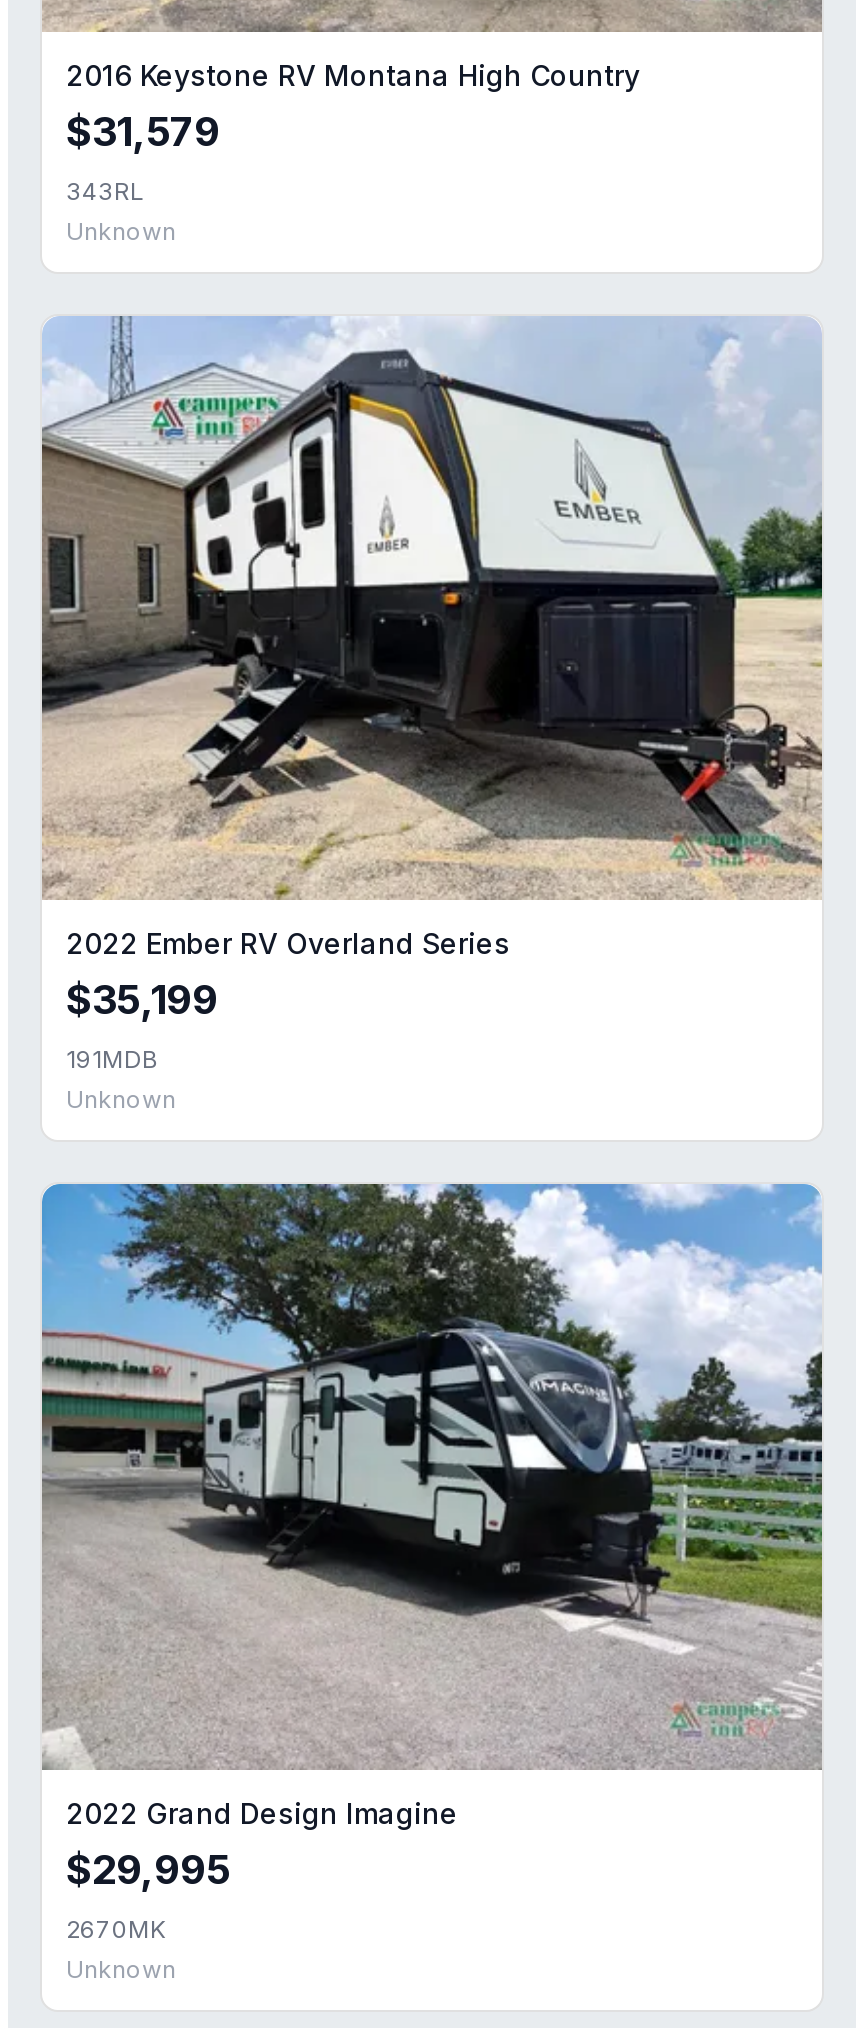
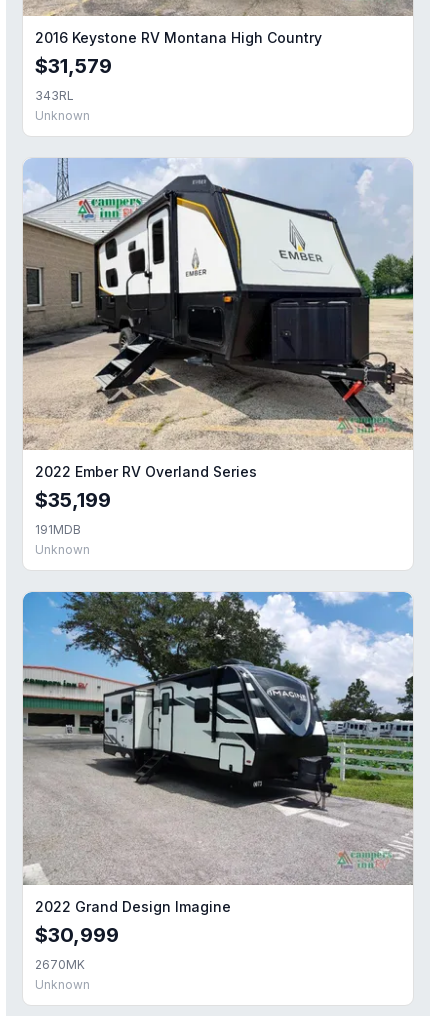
- $29,995
+ $30,999
